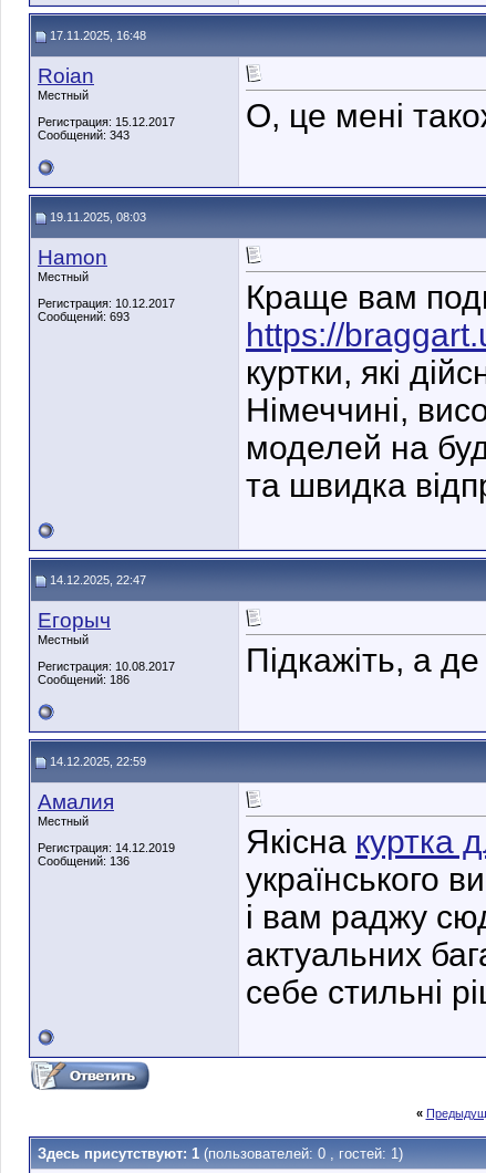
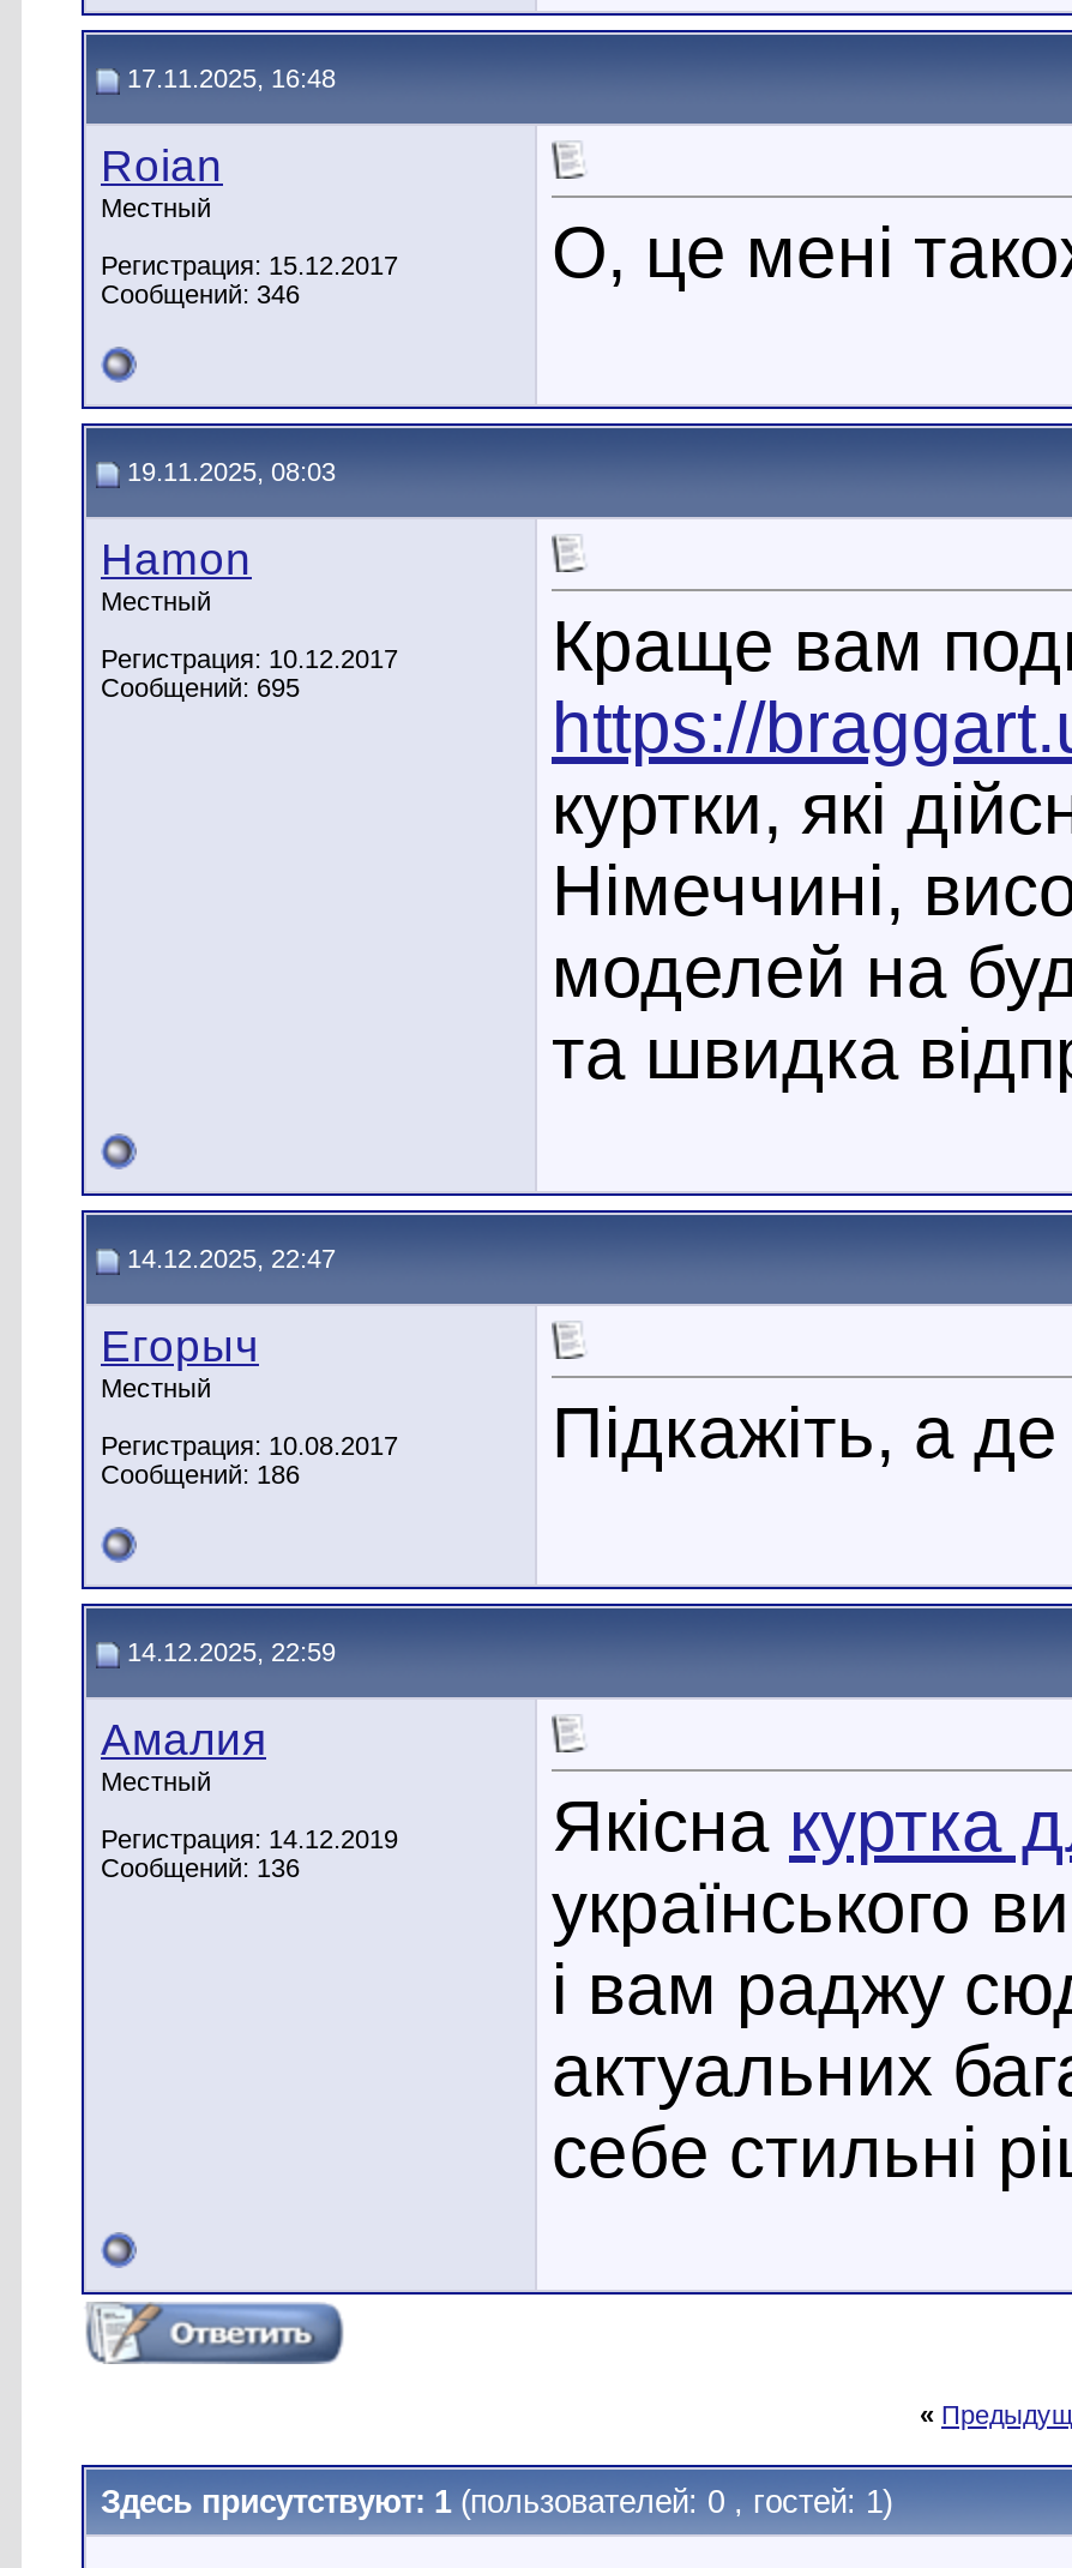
- Сообщений: 343
+ Сообщений: 346

- Сообщений: 693
+ Сообщений: 695
